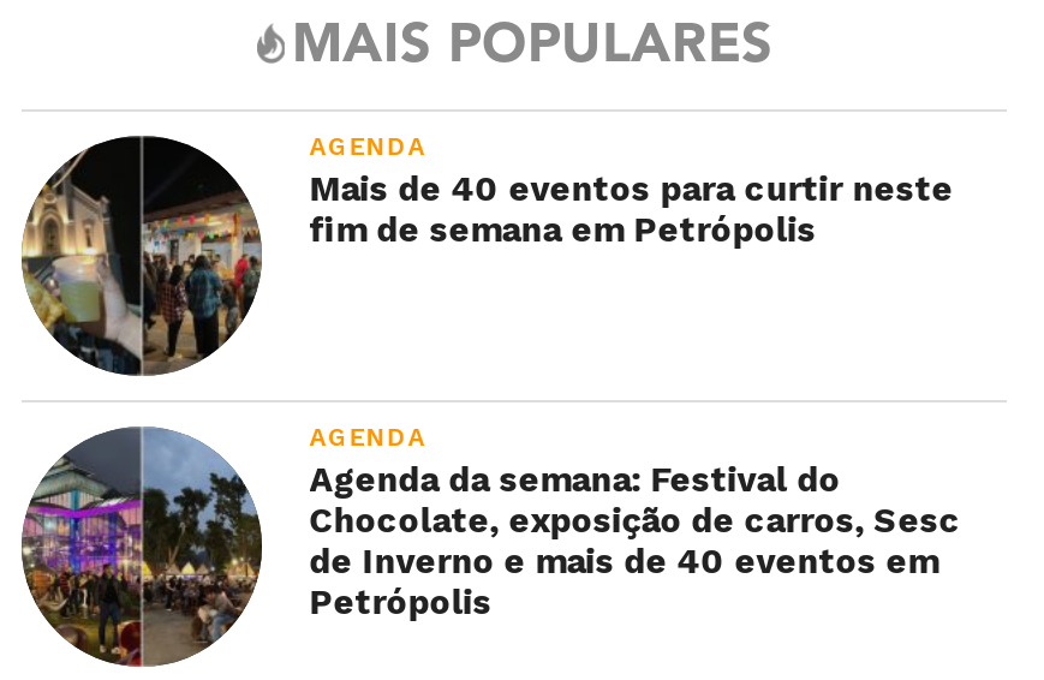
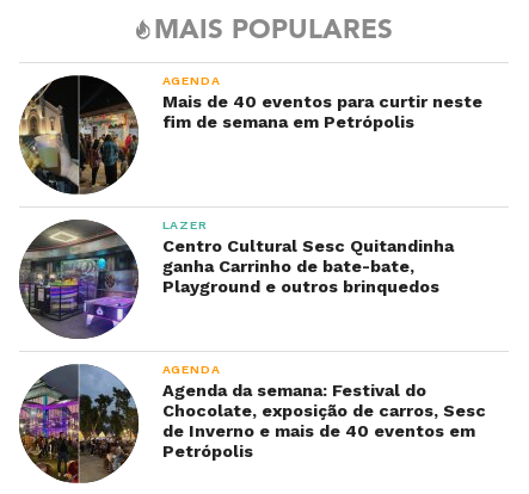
+ [image]
+ LAZER
+ Centro Cultural Sesc Quitandinha
+ ganha Carrinho de bate-bate,
+ Playground e outros brinquedos
